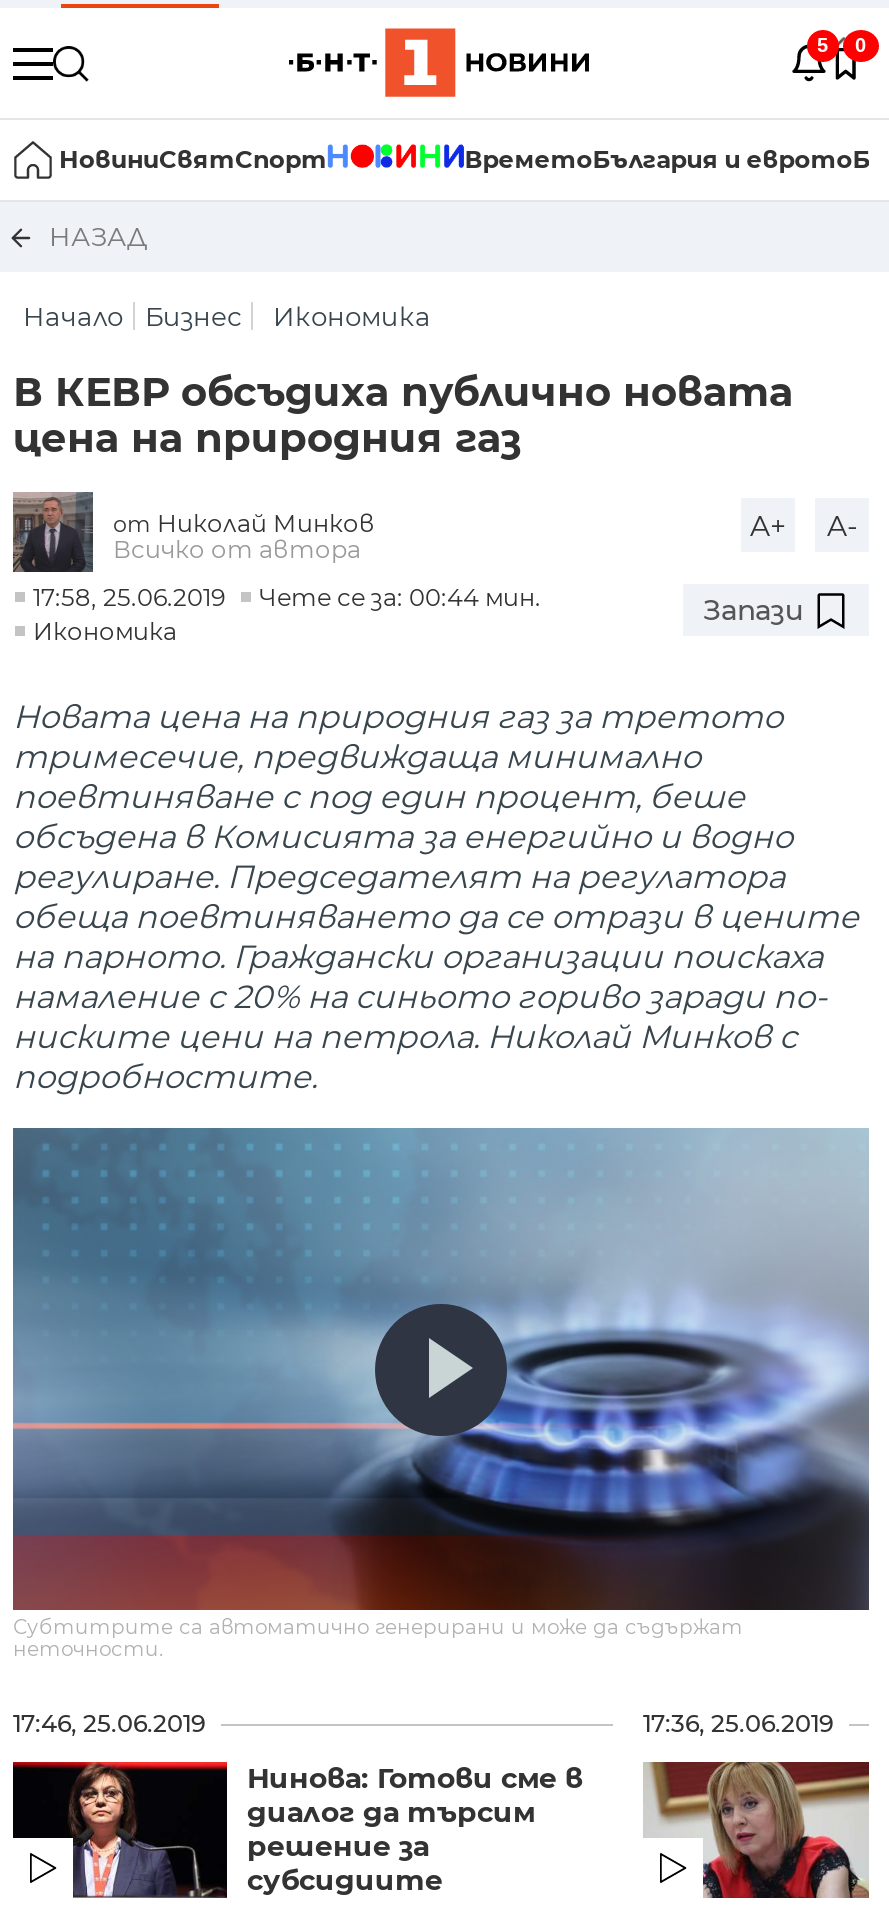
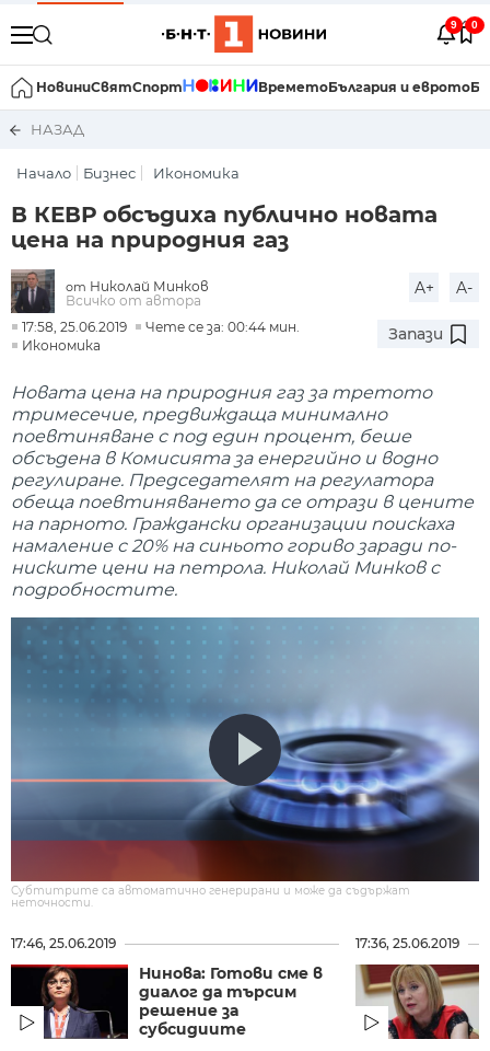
- 5 0
+ 9 0
